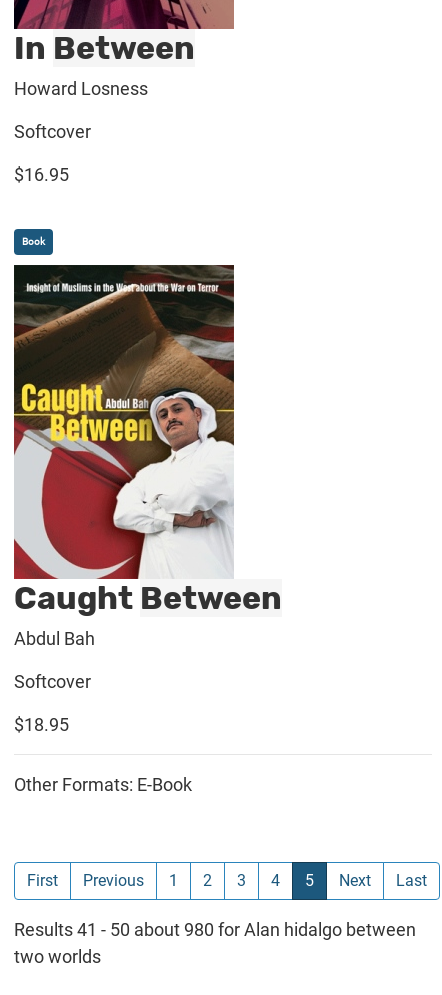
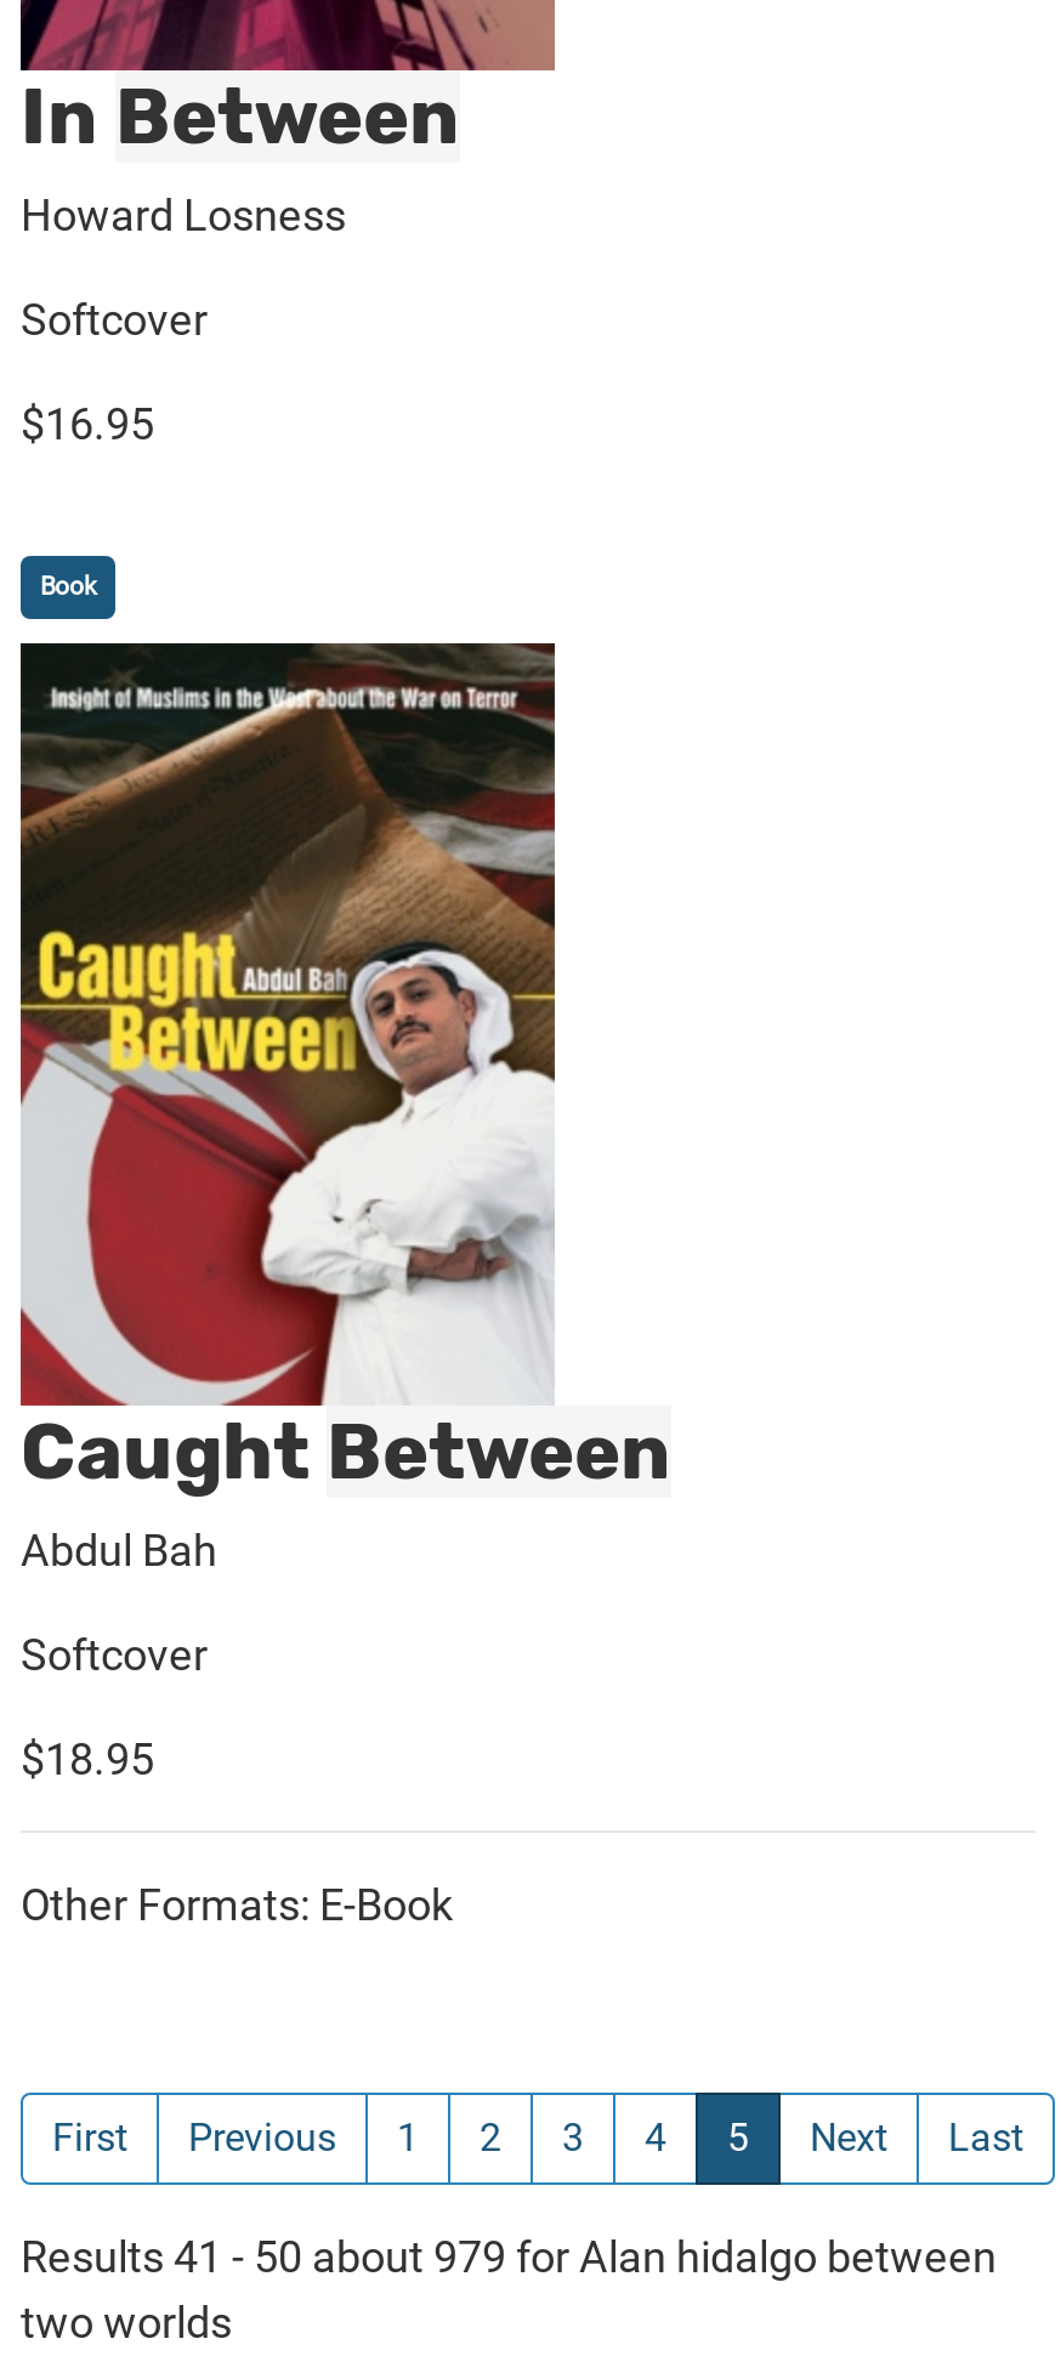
- Results 41 - 50 about 980 for Alan hidalgo between
+ Results 41 - 50 about 979 for Alan hidalgo between
